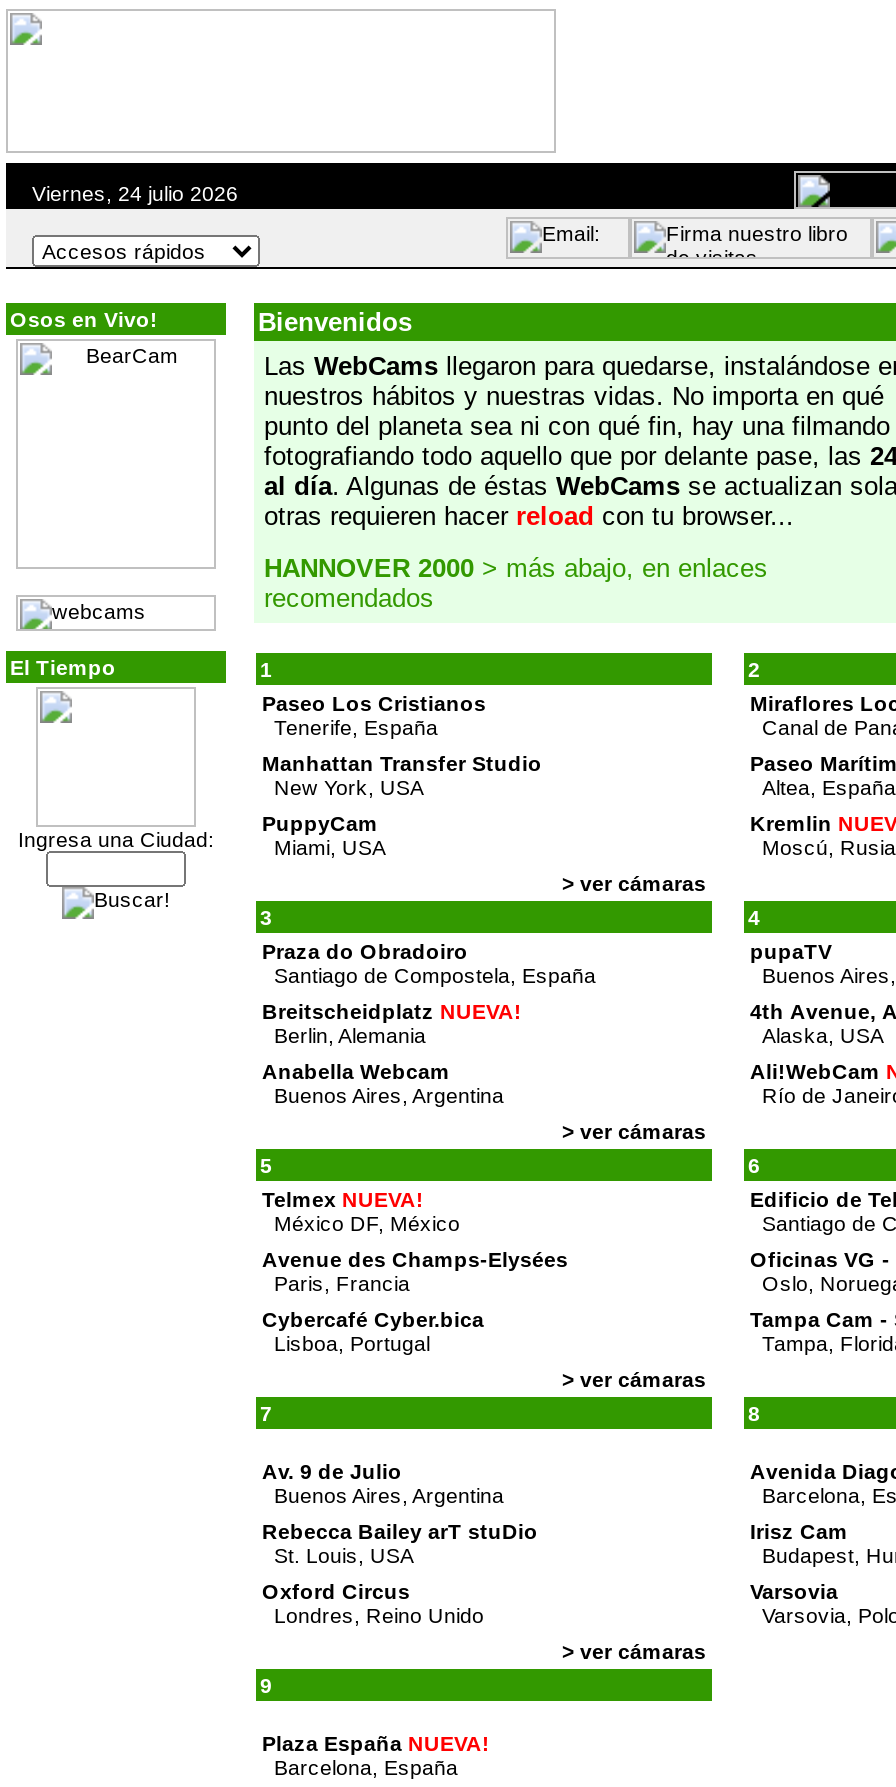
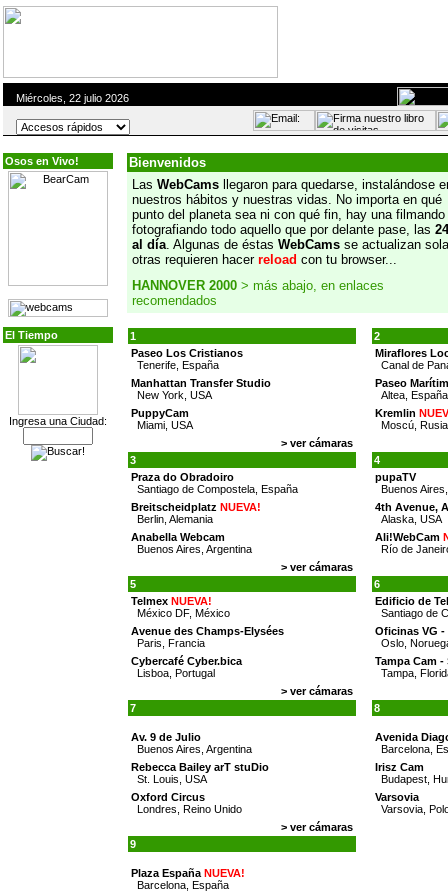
- Viernes, 24 julio 2026
+ Miércoles, 22 julio 2026
